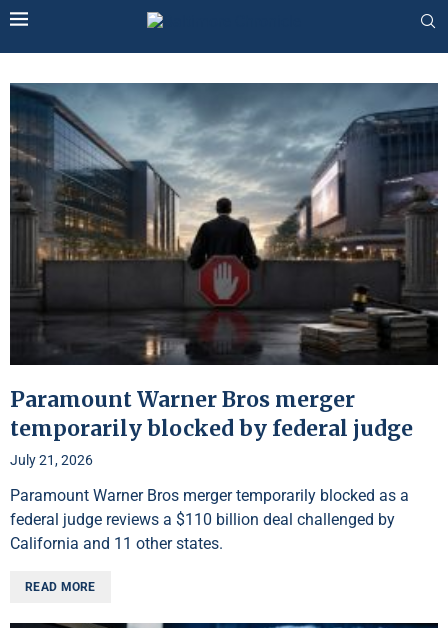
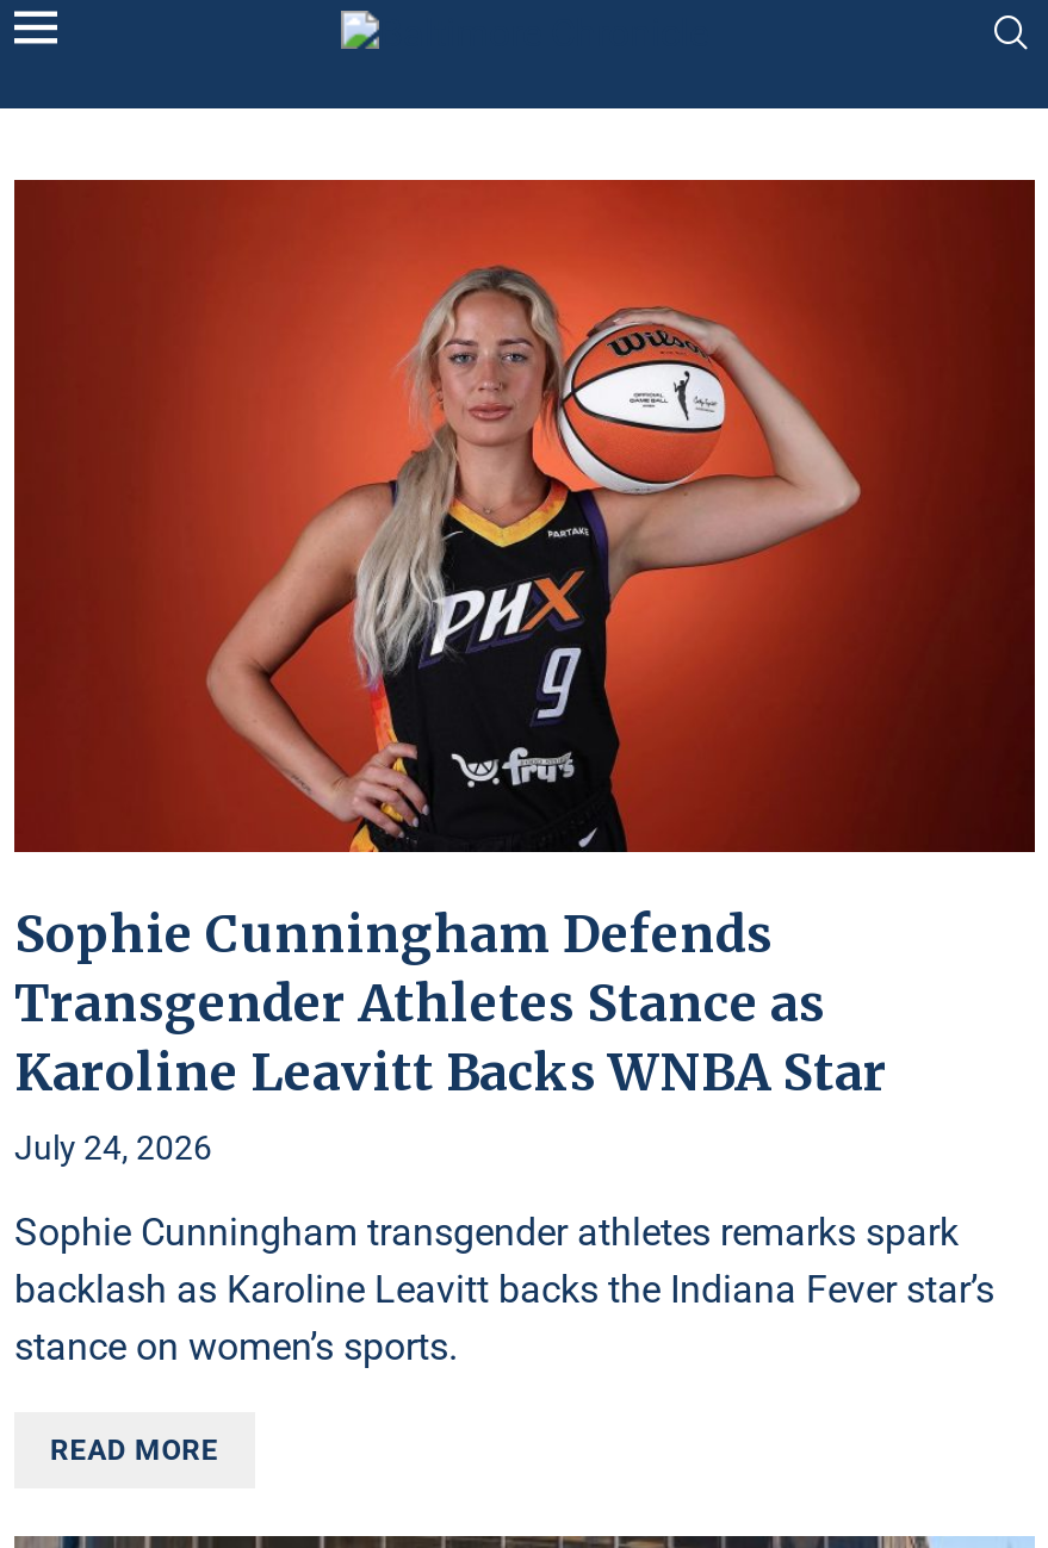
- [image]
- Paramount Warner Bros merger
- temporarily blocked by federal judge
- July 21, 2026
+ [image]
+ Sophie Cunningham Defends
+ Transgender Athletes Stance as
+ Karoline Leavitt Backs WNBA Star
+ July 24, 2026

- Paramount Warner Bros merger temporarily blocked as a
- federal judge reviews a $110 billion deal challenged by
- California and 11 other states.
+ Sophie Cunningham transgender athletes remarks spark
+ backlash as Karoline Leavitt backs the Indiana Fever star’s
+ stance on women’s sports.
